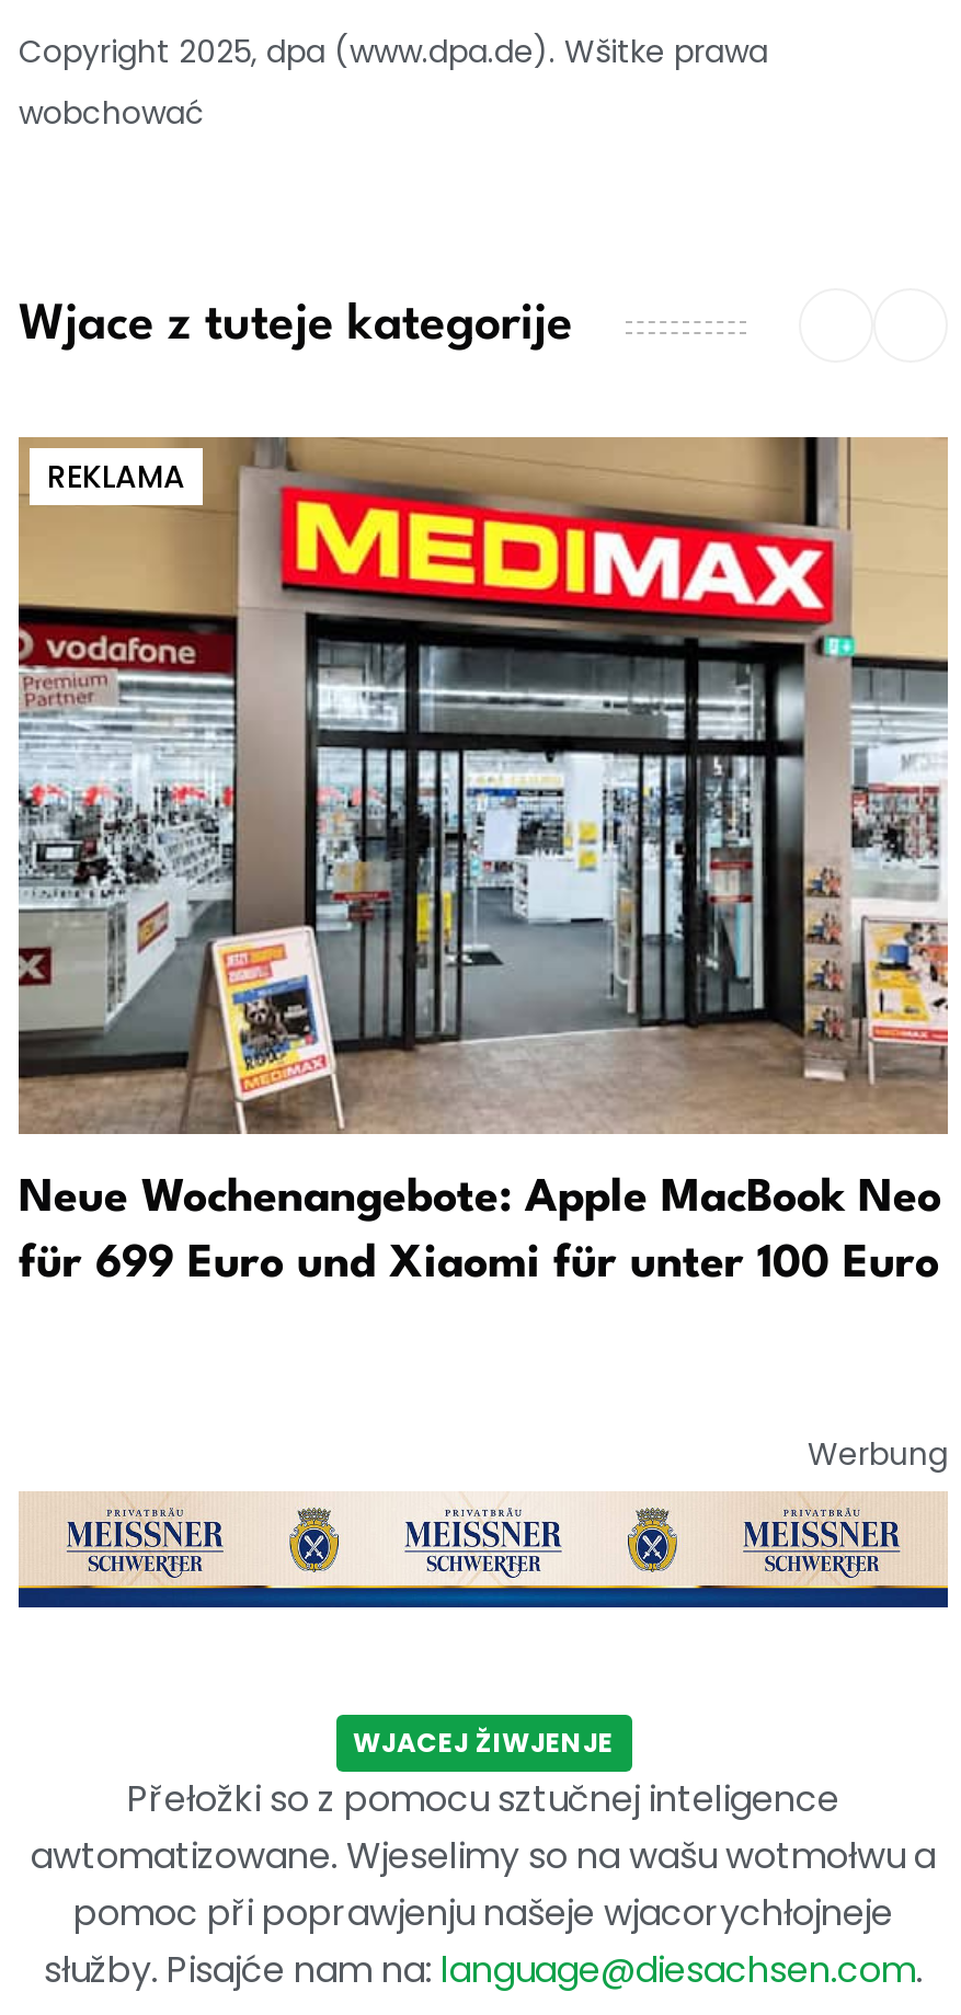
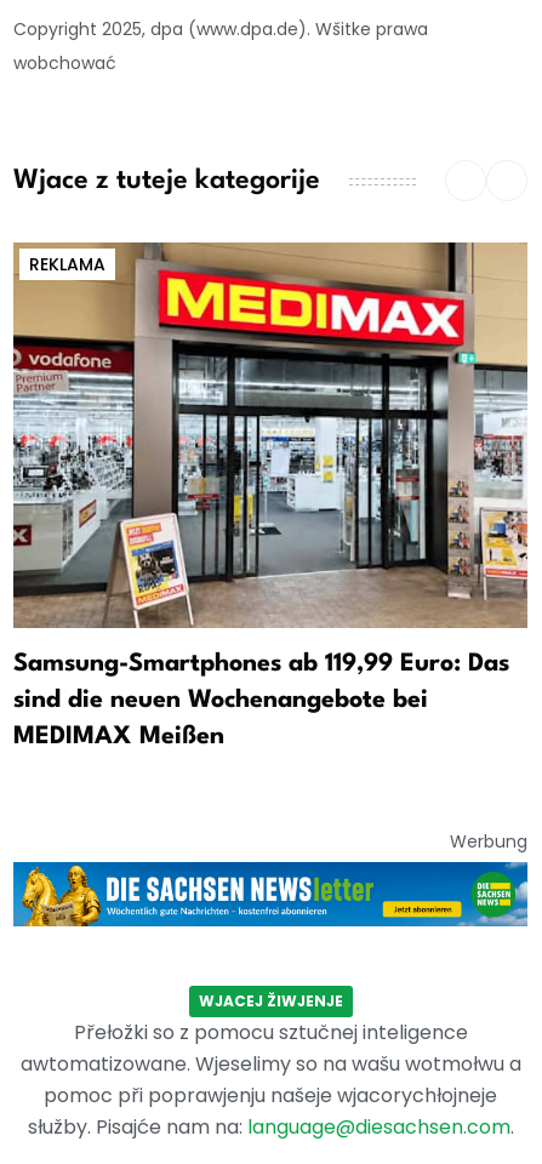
- Neue Wochenangebote: Apple MacBook Neo
- für 699 Euro und Xiaomi für unter 100 Euro
+ Samsung-Smartphones ab 119,99 Euro: Das
+ sind die neuen Wochenangebote bei
+ MEDIMAX Meißen

- [image]
+ [image]
